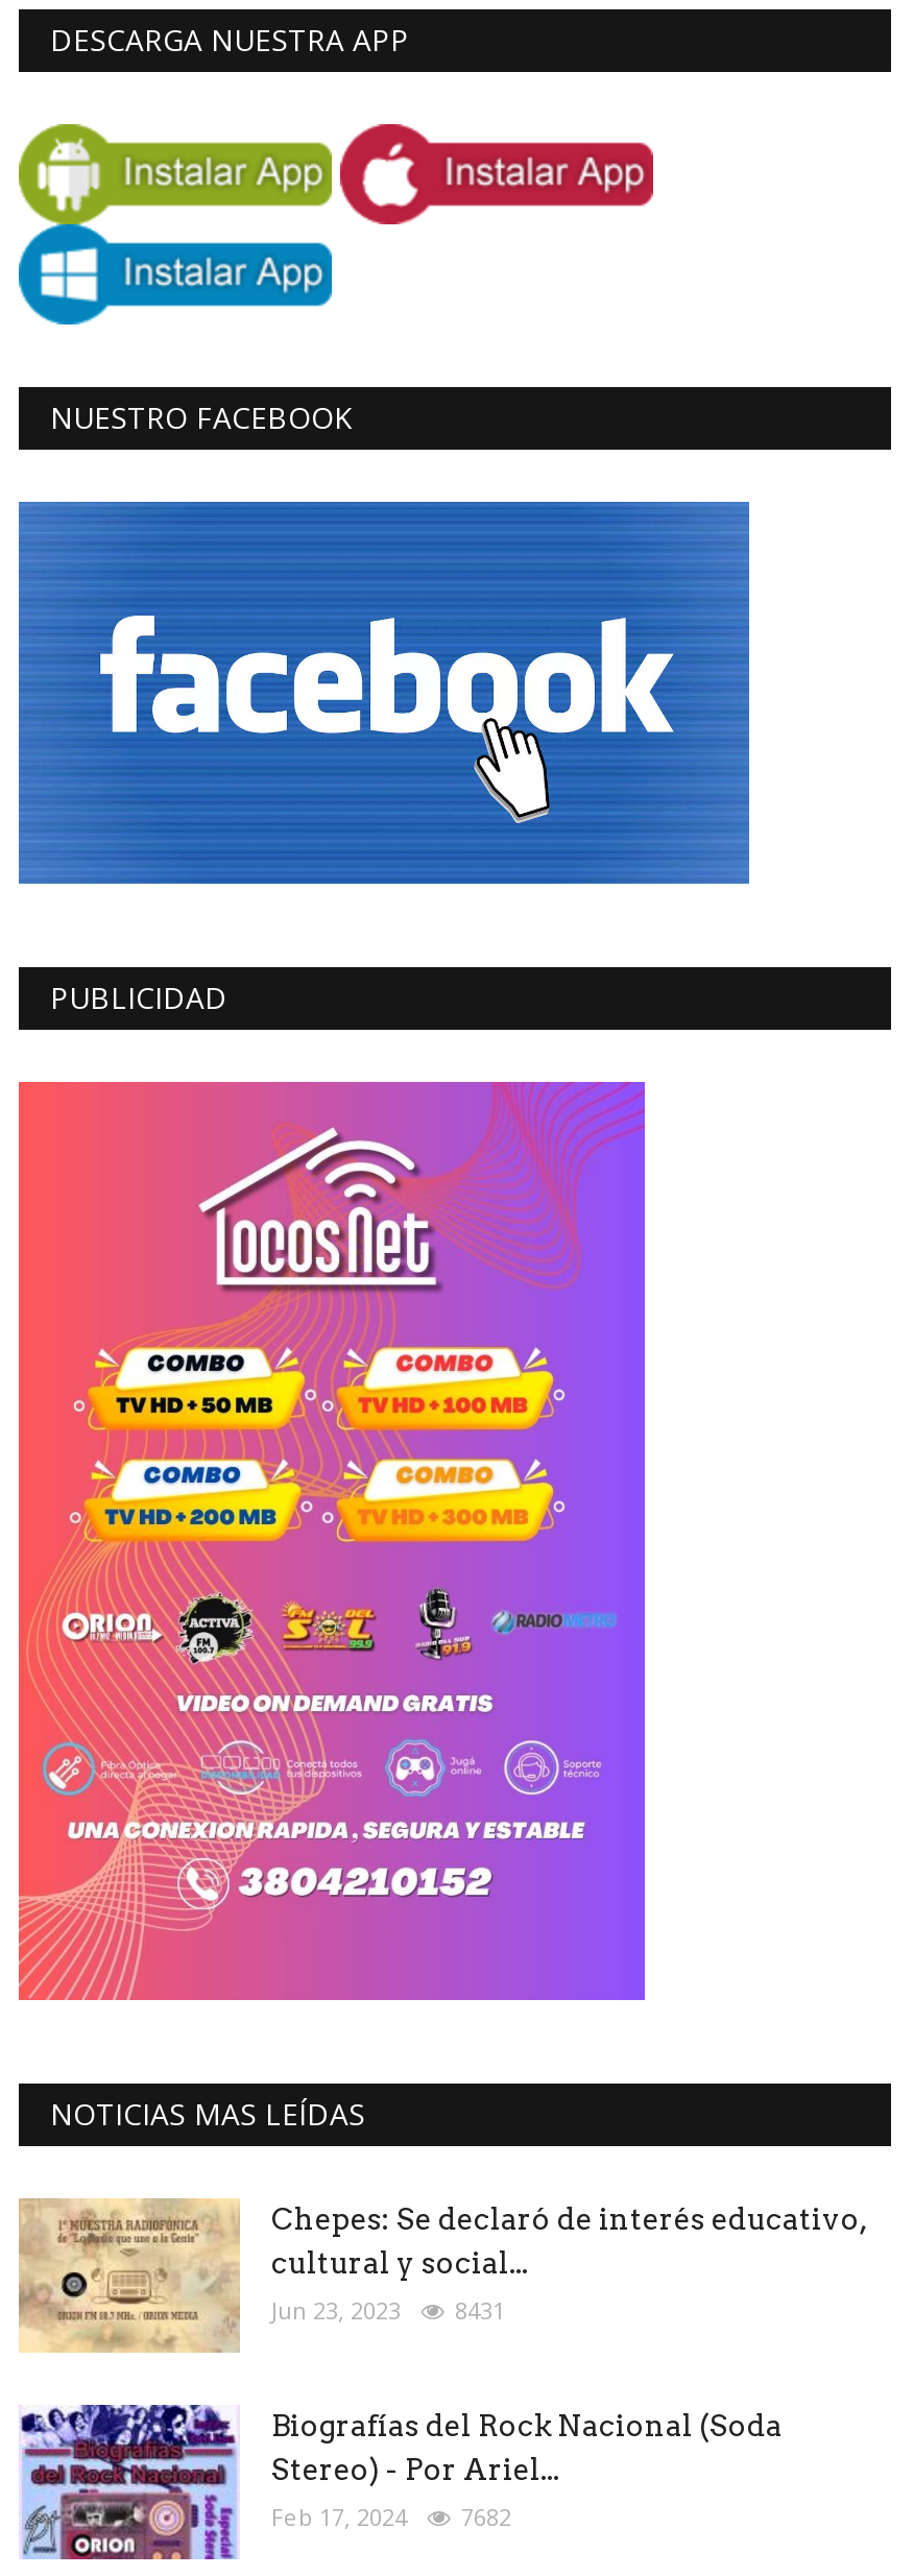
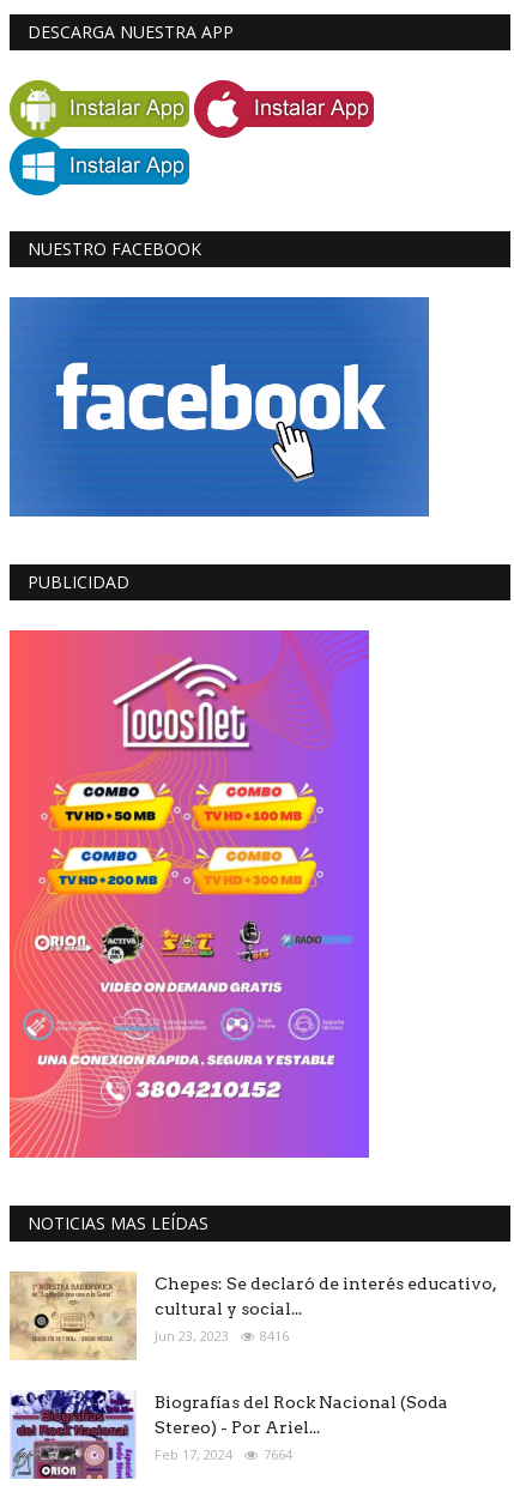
- Jun 23, 2023 8431
+ Jun 23, 2023 8416

- Feb 17, 2024 7682
+ Feb 17, 2024 7664
